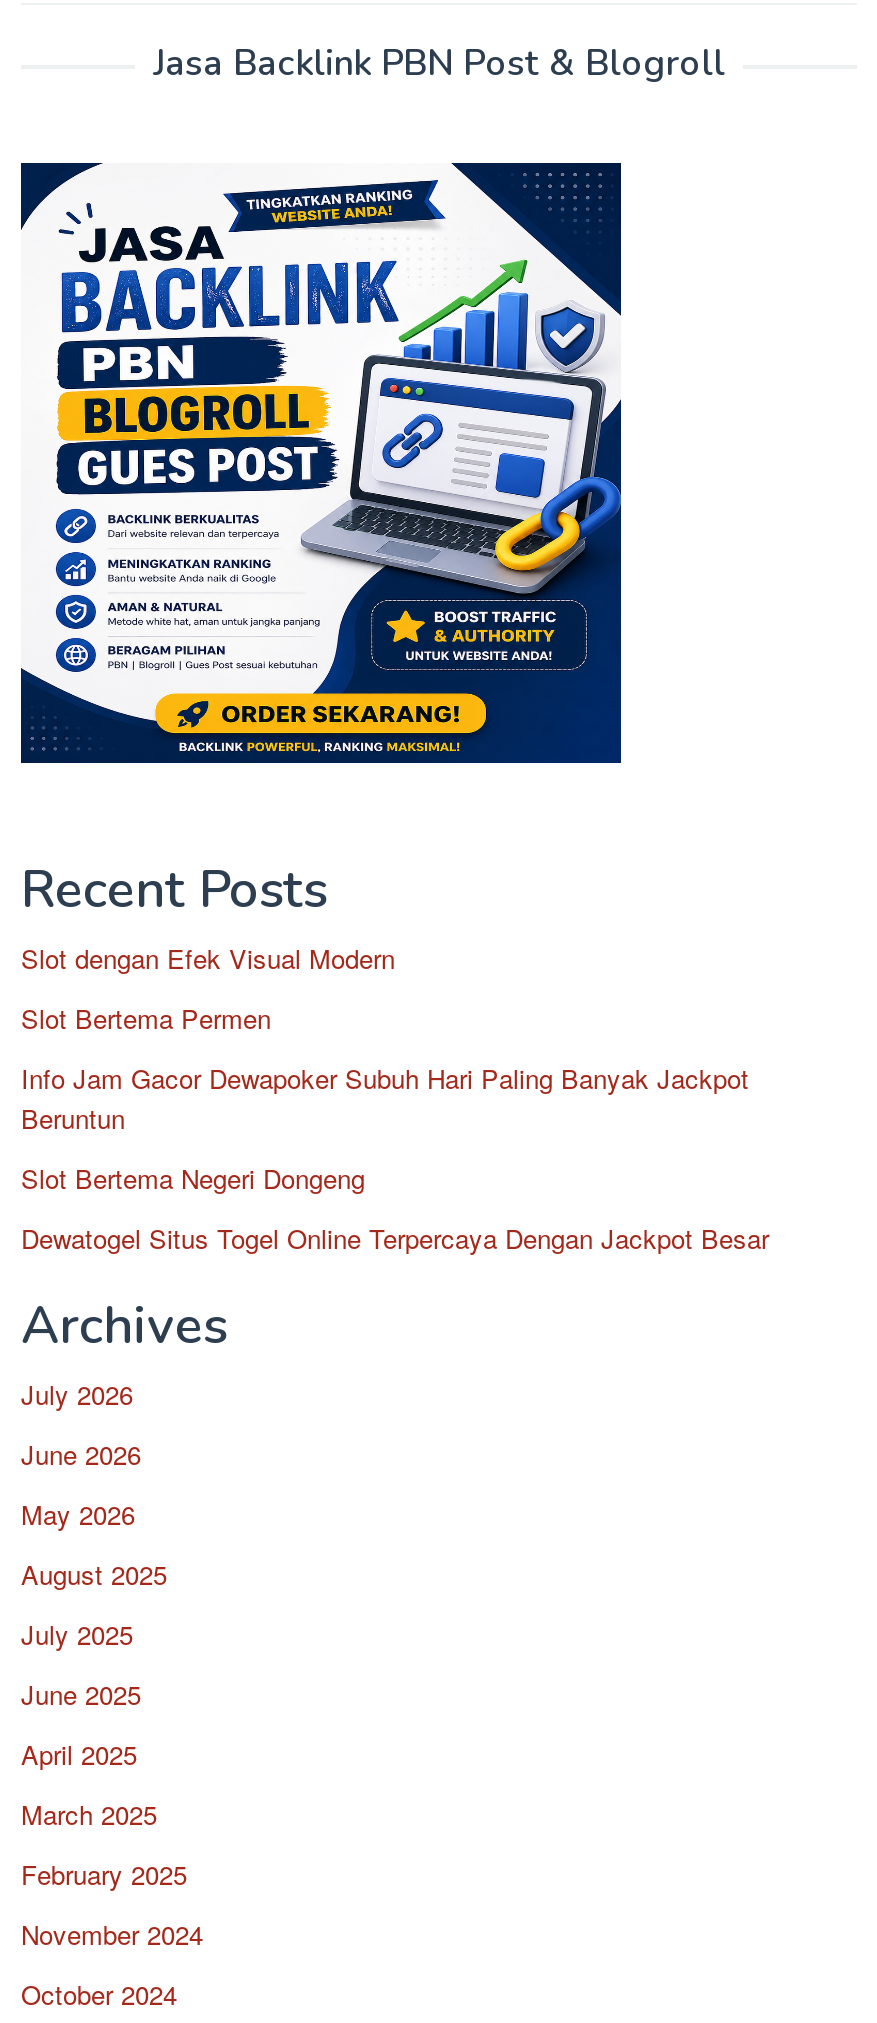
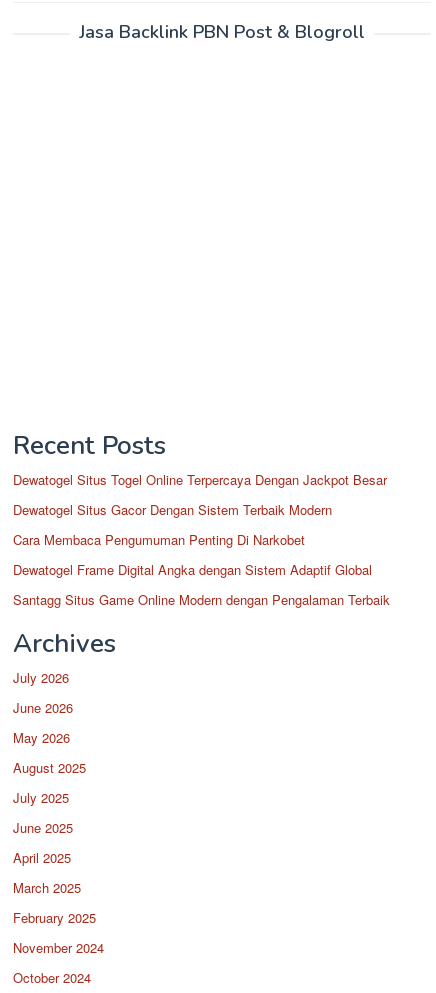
- [image]

- Slot dengan Efek Visual Modern
- Slot Bertema Permen
- Info Jam Gacor Dewapoker Subuh Hari Paling Banyak Jackpot
- Beruntun
- Slot Bertema Negeri Dongeng

moved up: Dewatogel Situs Togel Online Terpercaya Dengan Jackpot Besar

+ Dewatogel Situs Gacor Dengan Sistem Terbaik Modern
+ Cara Membaca Pengumuman Penting Di Narkobet
+ Dewatogel Frame Digital Angka dengan Sistem Adaptif Global
+ Santagg Situs Game Online Modern dengan Pengalaman Terbaik
